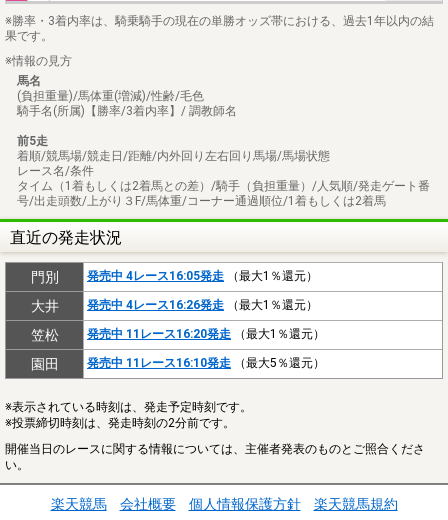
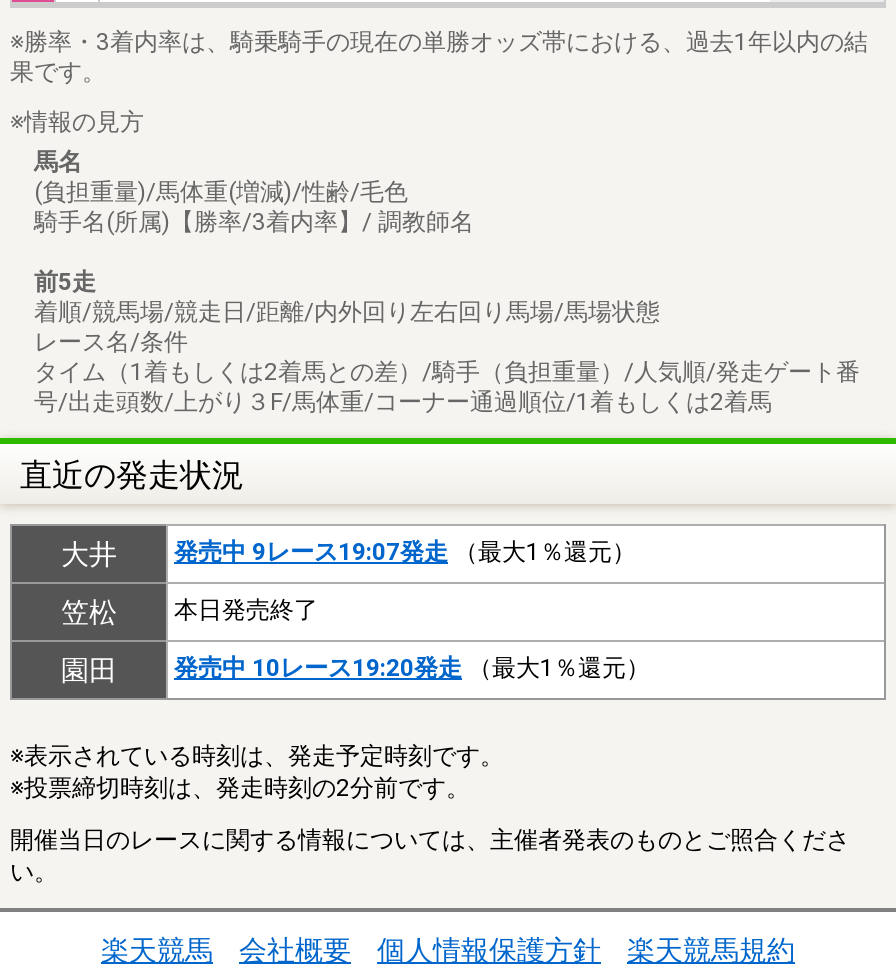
- 門別
- 発売中 4レース16:05発走（最大1％還元）

- 発売中 4レース16:26発走（最大1％還元）
+ 発売中 9レース19:07発走（最大1％還元）

- 発売中 11レース16:20発走（最大1％還元）
+ 本日発売終了

- 発売中 11レース16:10発走（最大5％還元）
+ 発売中 10レース19:20発走（最大1％還元）
